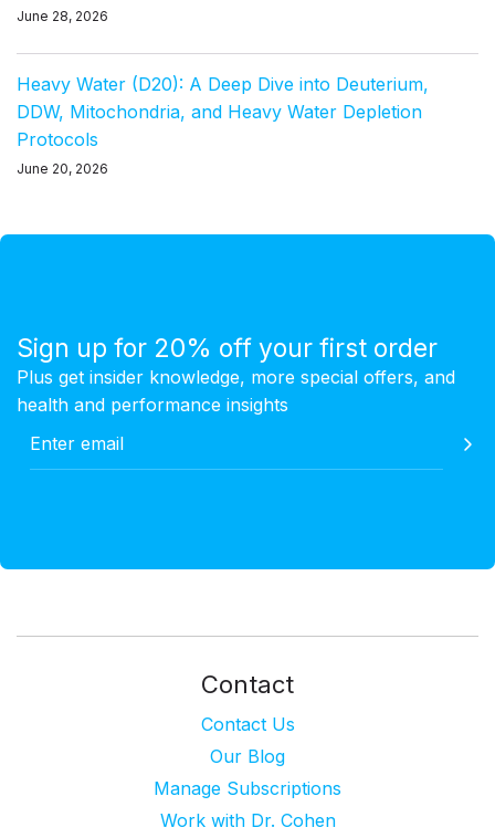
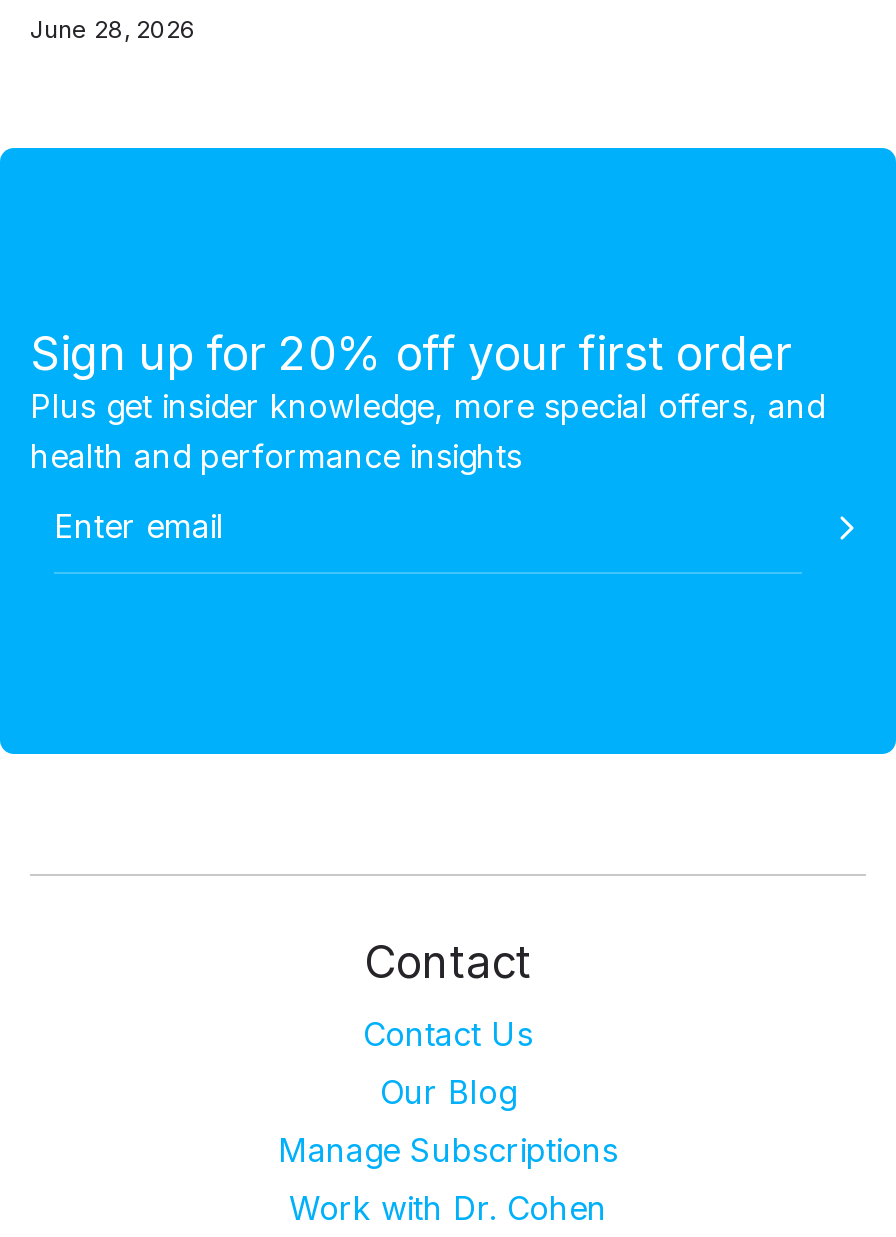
- Heavy Water (D20): A Deep Dive into Deuterium,
- DDW, Mitochondria, and Heavy Water Depletion
- Protocols
- June 20, 2026
